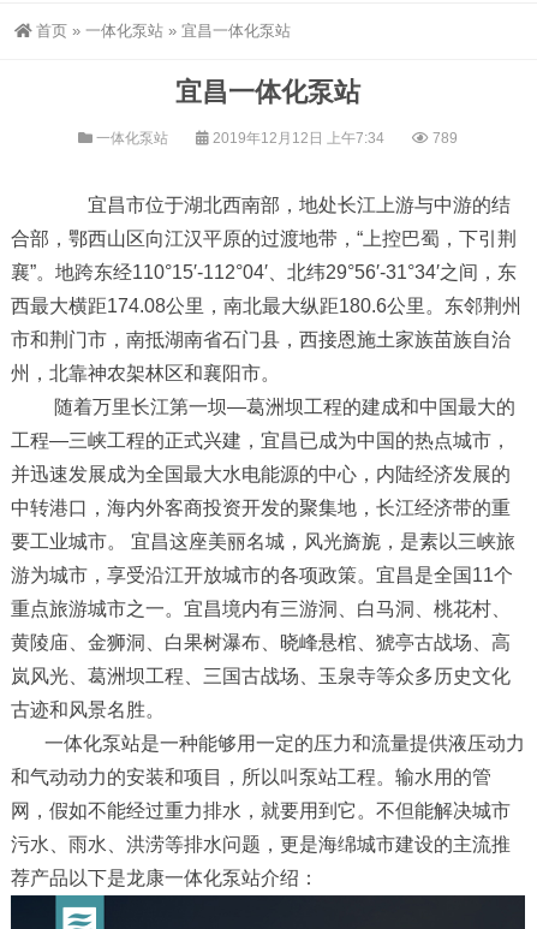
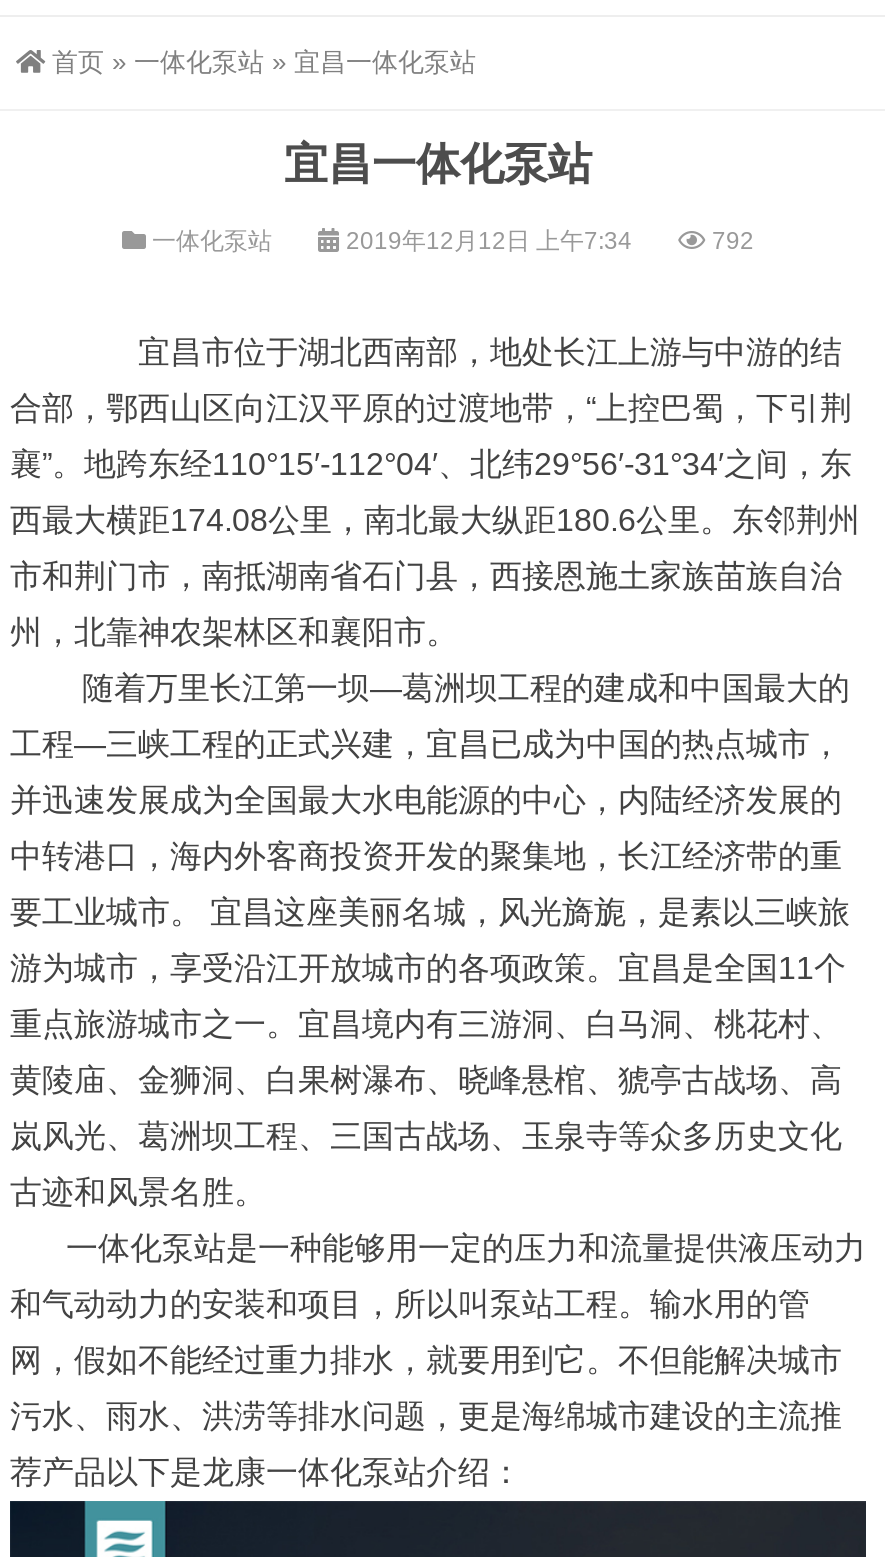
- 789
+ 792
